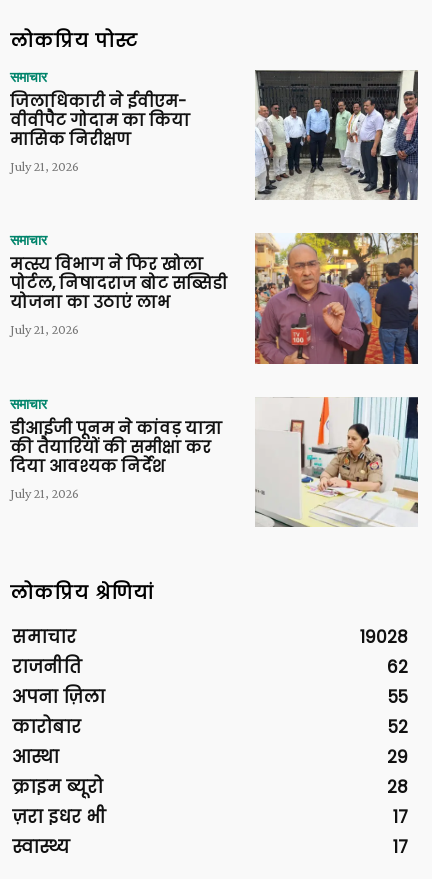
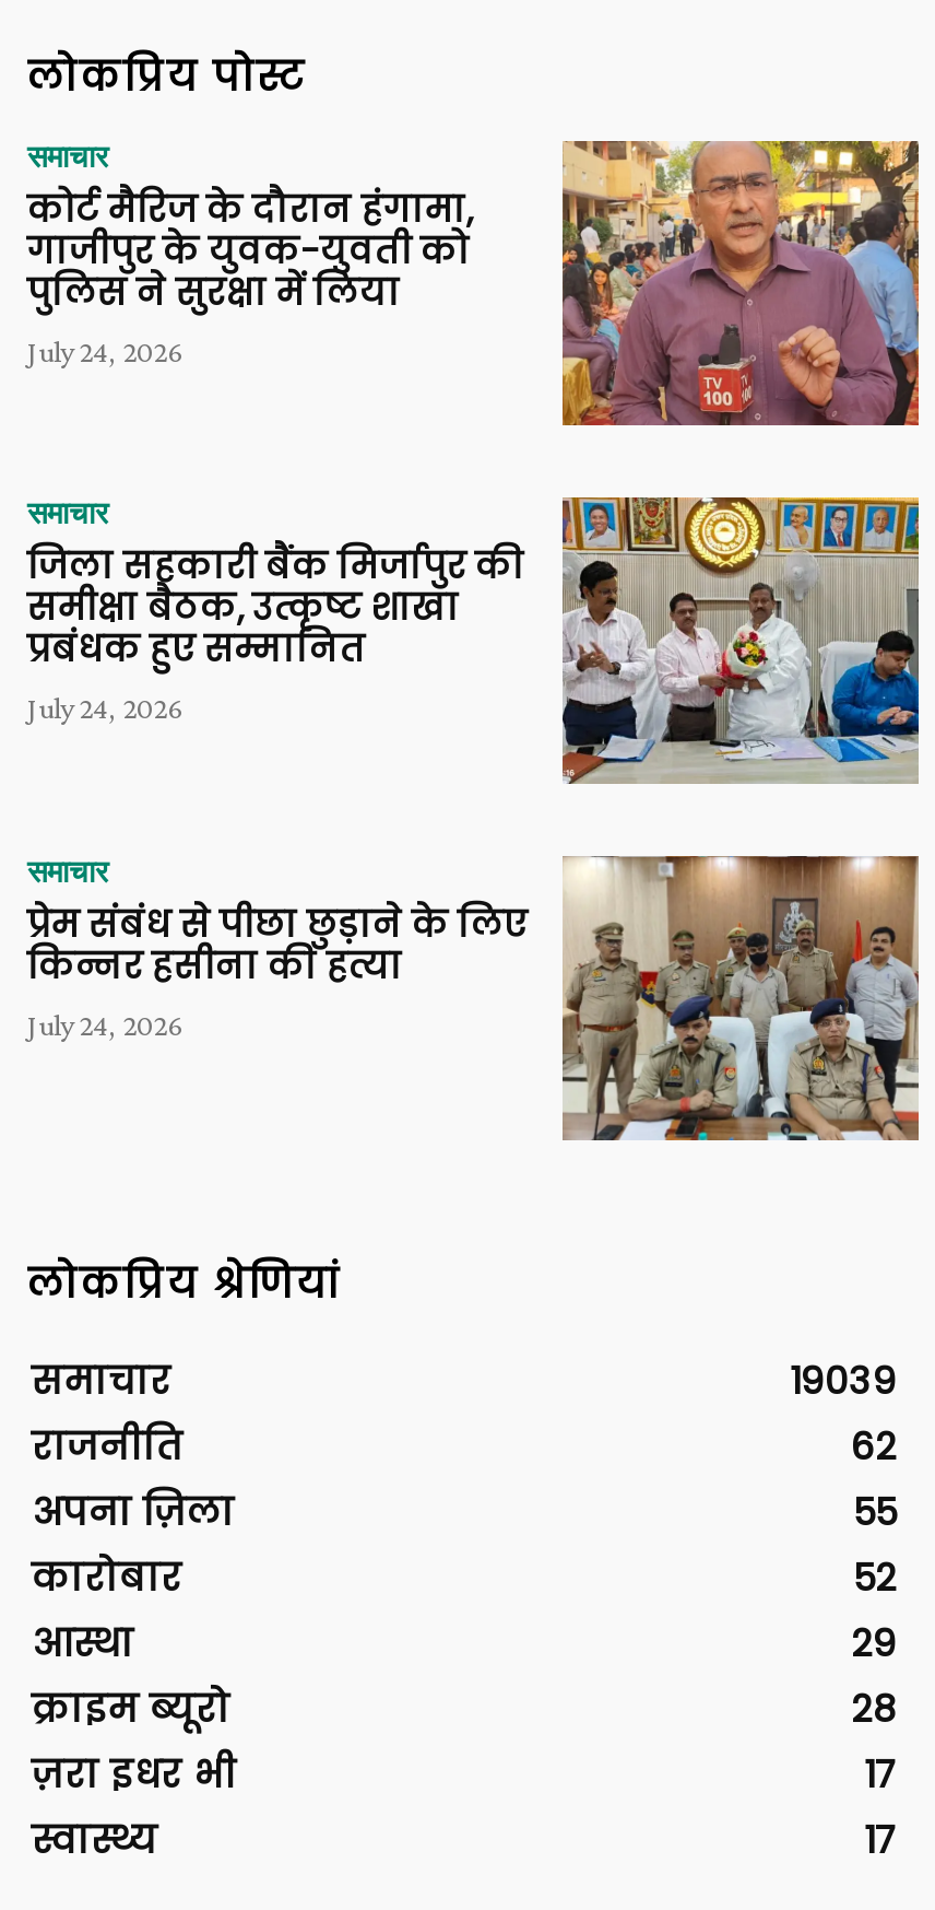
- [image]
+ [image]

- जिलाधिकारी ने ईवीएम-
- वीवीपैट गोदाम का किया
- मासिक निरीक्षण
- July 21, 2026
+ कोर्ट मैरिज के दौरान हंगामा,
+ गाजीपुर के युवक-युवती को
+ पुलिस ने सुरक्षा में लिया
+ July 24, 2026

- [image]
- मत्स्य विभाग ने फिर खोला
- पोर्टल, निषादराज बोट सब्सिडी
- योजना का उठाएं लाभ
- July 21, 2026
+ [image]
+ जिला सहकारी बैंक मिर्जापुर की
+ समीक्षा बैठक, उत्कृष्ट शाखा
+ प्रबंधक हुए सम्मानित
+ July 24, 2026

- [image]
- डीआईजी पूनम ने कांवड़ यात्रा
- की तैयारियों की समीक्षा कर
- दिया आवश्यक निर्देश
- July 21, 2026
+ [image]
+ प्रेम संबंध से पीछा छुड़ाने के लिए
+ किन्नर हसीना की हत्या
+ July 24, 2026

- 19028
+ 19039
